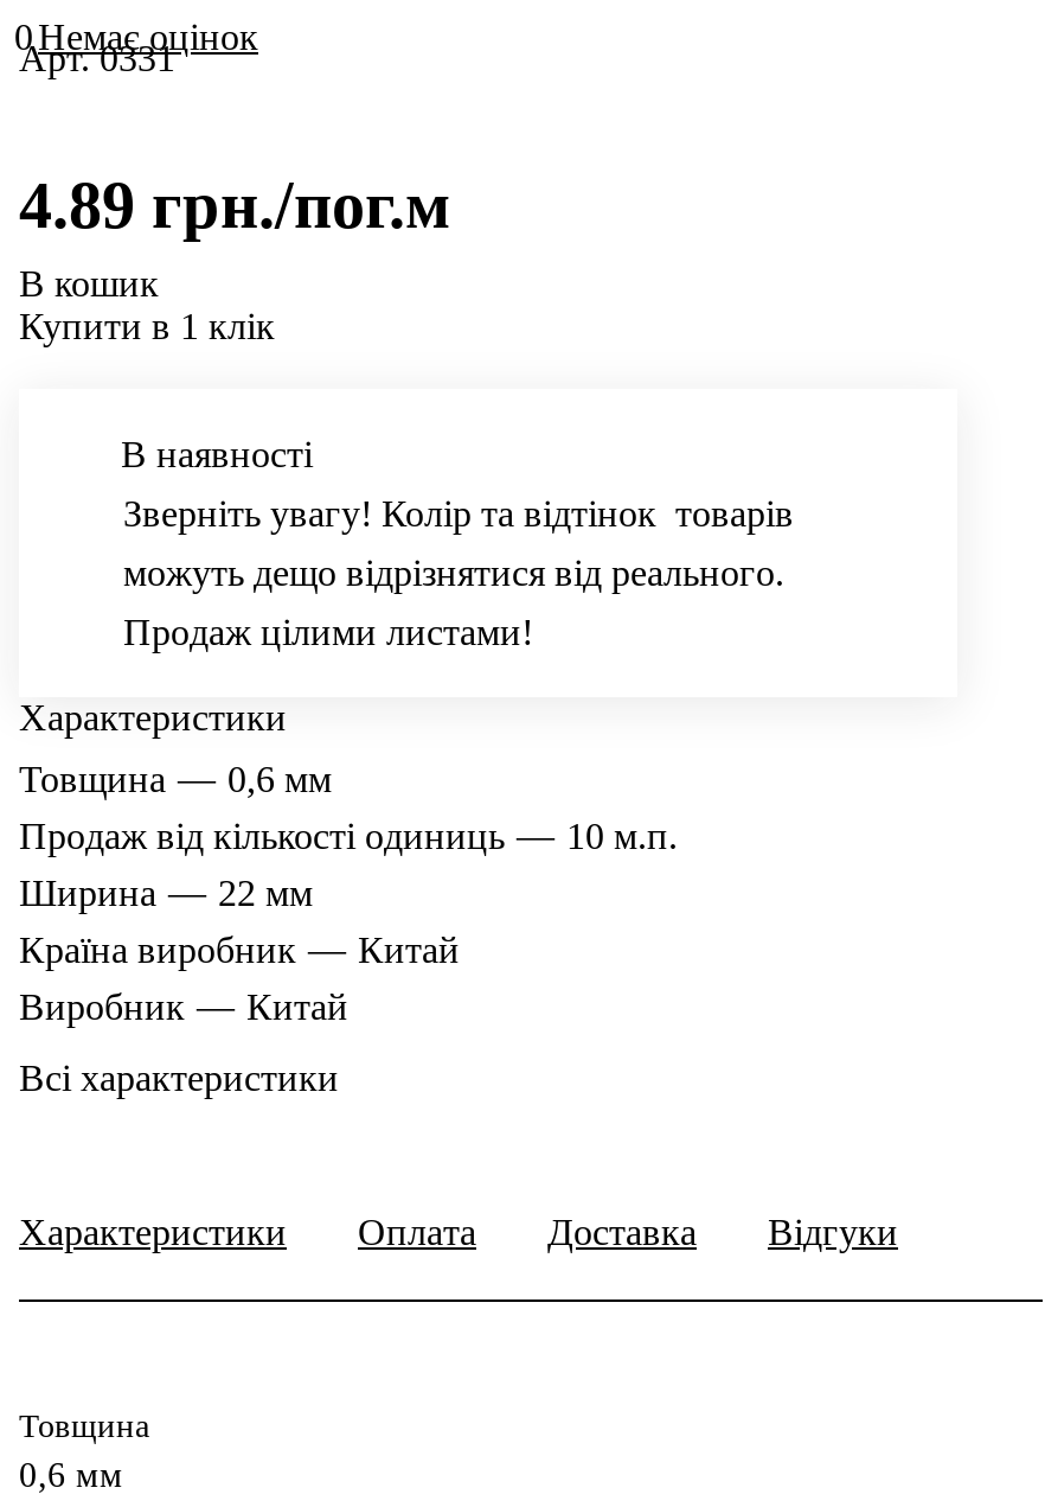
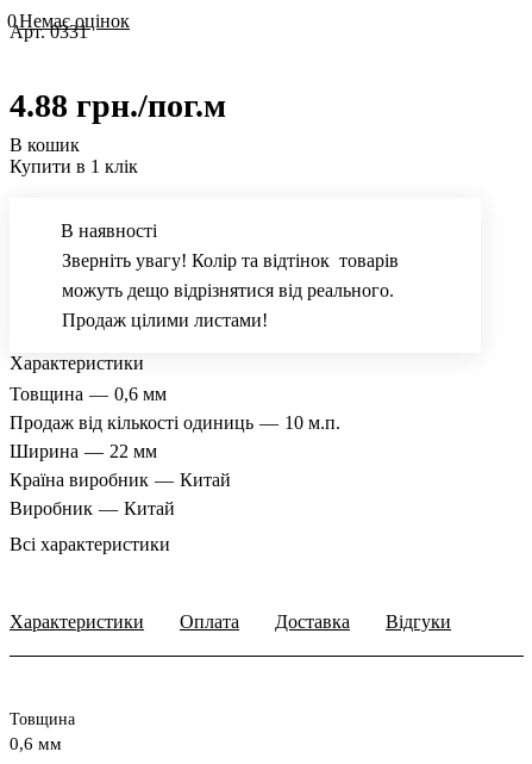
- 4.89 грн./пог.м
+ 4.88 грн./пог.м
